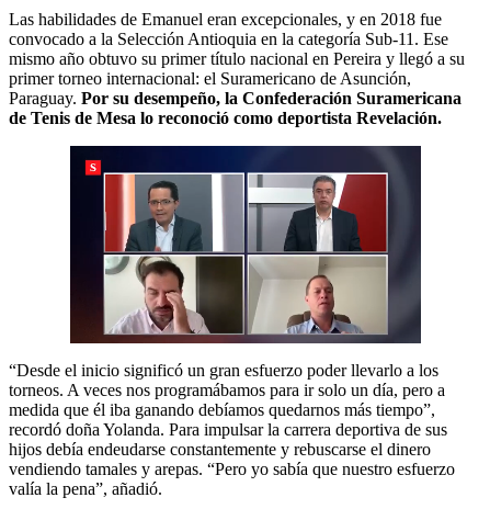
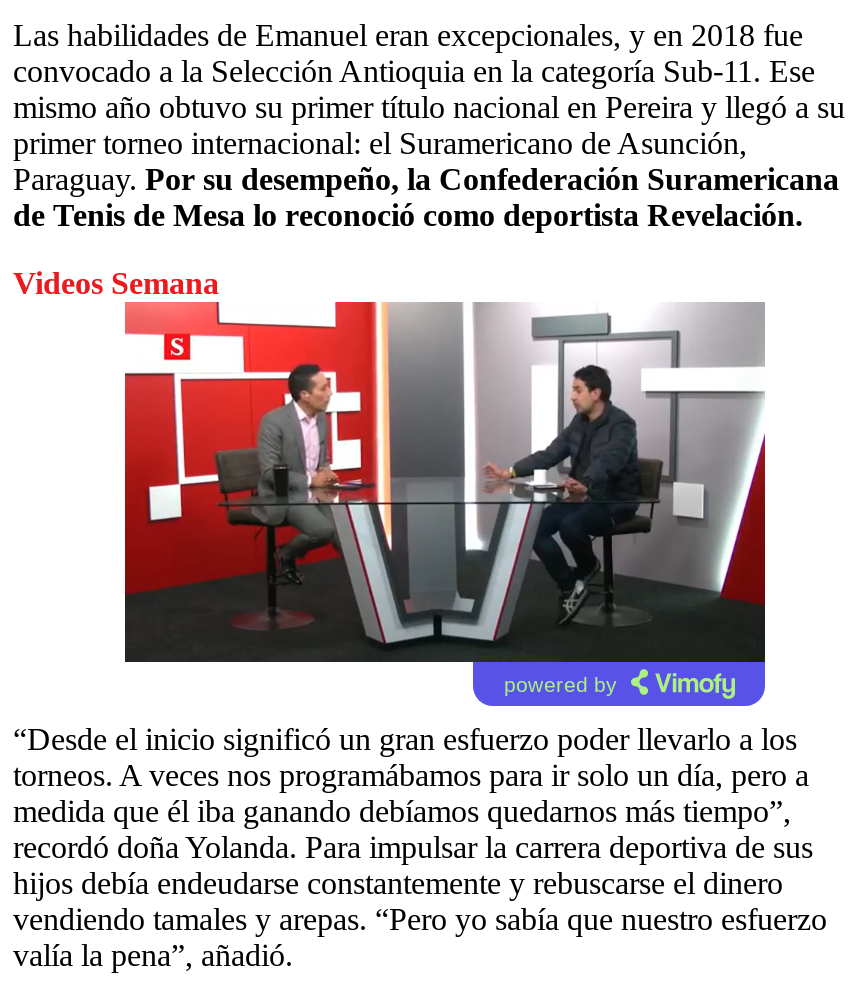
+ Videos Semana

+ powered by

- [image]
+ [image]
